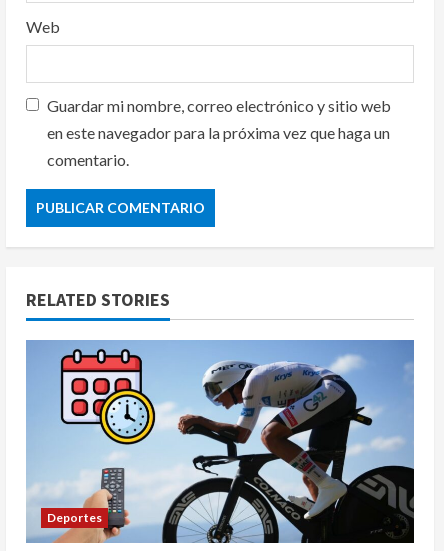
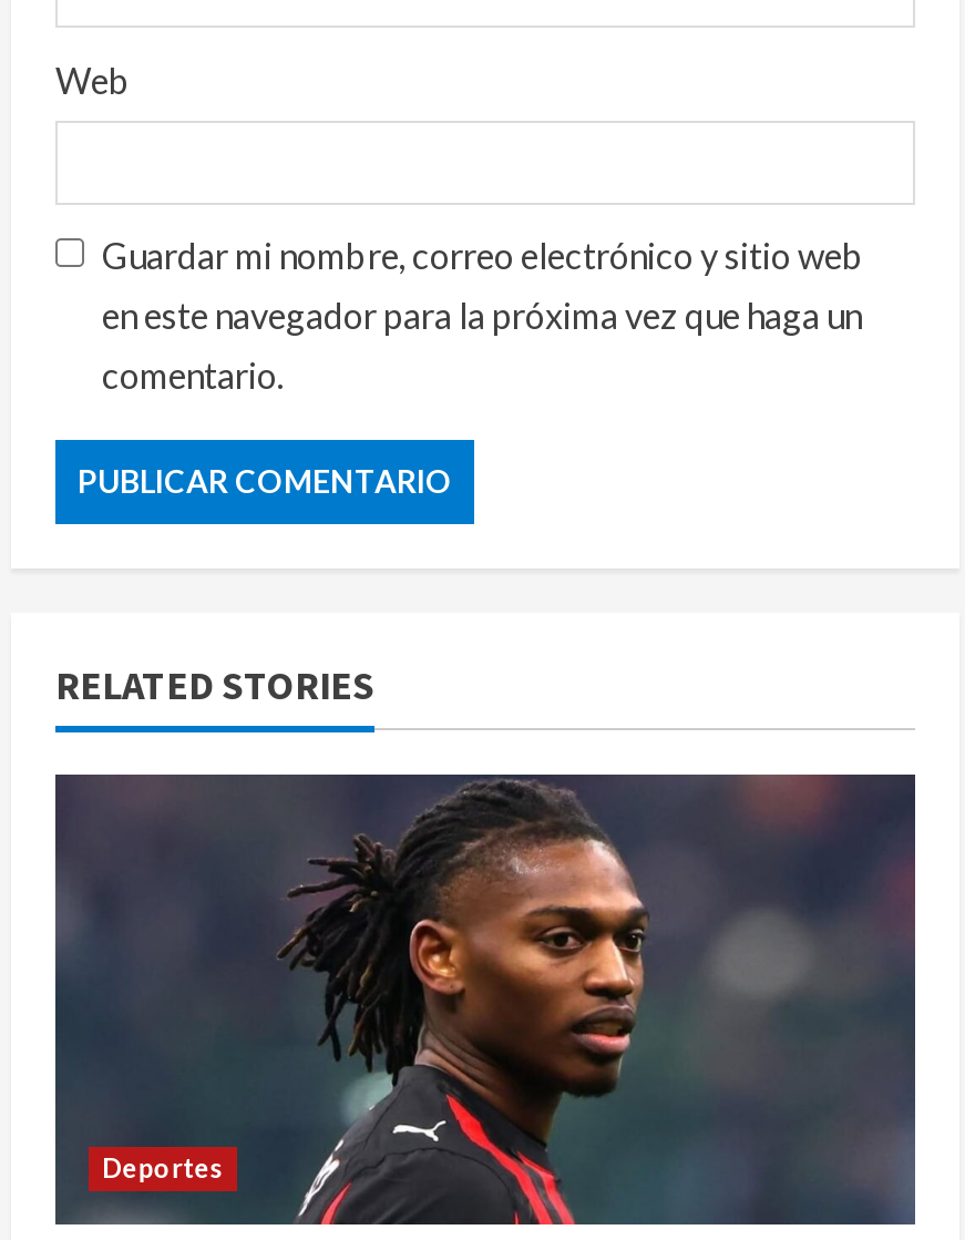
- [image]
+ [image]
